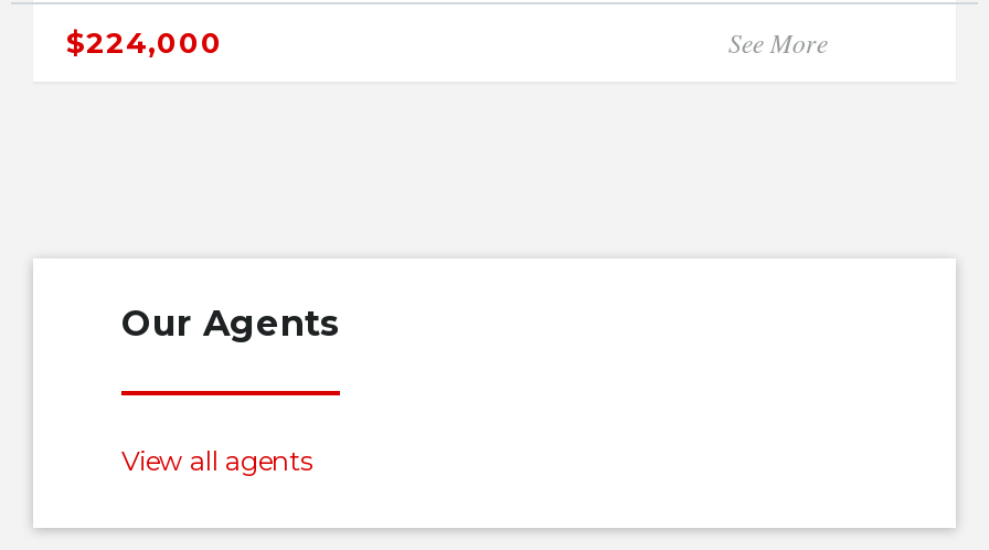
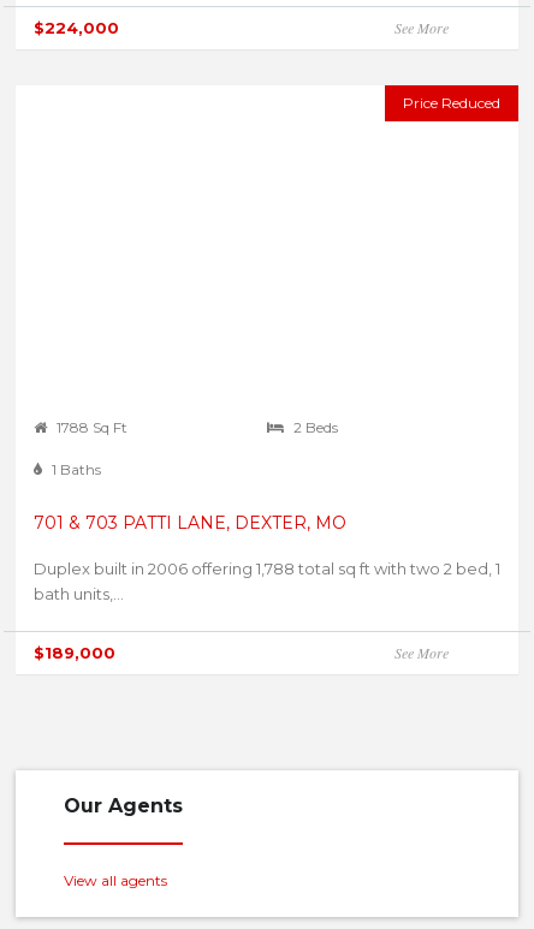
+ 1788 Sq Ft
+ 2 Beds
+ 1 Baths
+ 701 & 703 PATTI LANE, DEXTER, MO
+ Duplex built in 2006 offering 1,788 total sq ft with two 2 bed, 1
+ bath units,...
+ $189,000
+ See More

+ Price Reduced
